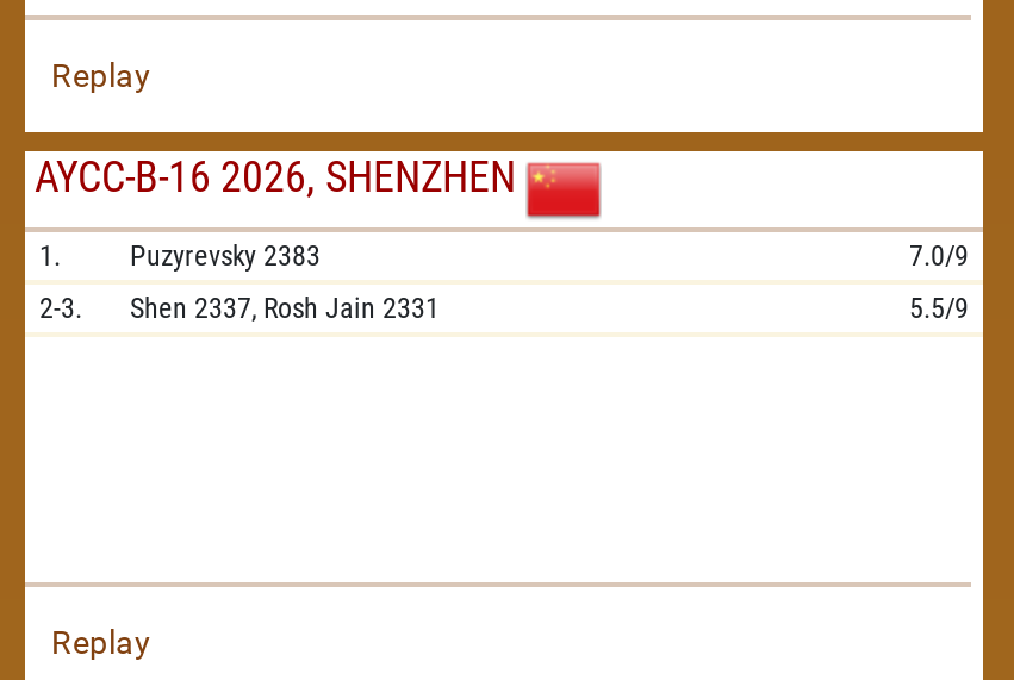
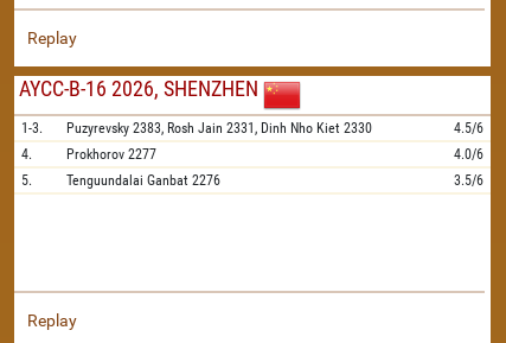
- 1.
- Puzyrevsky 2383
- 7.0/9
- 2-3.
- Shen 2337, Rosh Jain 2331
- 5.5/9
+ 1-3.
+ Puzyrevsky 2383, Rosh Jain 2331, Dinh Nho Kiet 2330
+ 4.5/6
+ 4.
+ Prokhorov 2277
+ 4.0/6
+ 5.
+ Tenguundalai Ganbat 2276
+ 3.5/6
